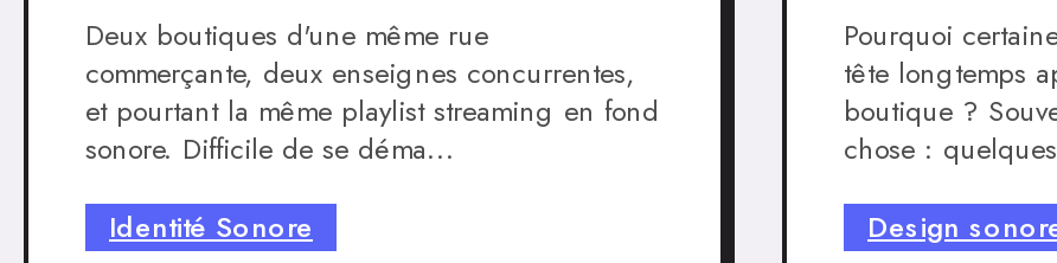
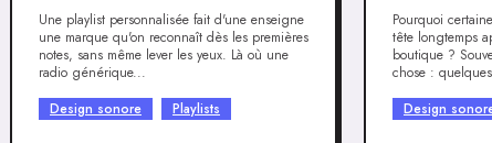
- Deux boutiques d'une même rue
- commerçante, deux enseignes concurrentes,
- et pourtant la même playlist streaming en fond
- sonore. Difficile de se déma...
+ Une playlist personnalisée fait d'une enseigne
+ une marque qu'on reconnaît dès les premières
+ notes, sans même lever les yeux. Là où une
+ radio générique...

- Identité Sonore
+ Design sonore
+ Playlists
